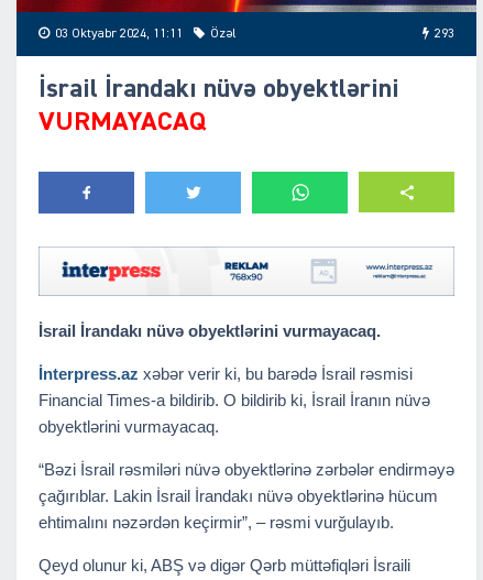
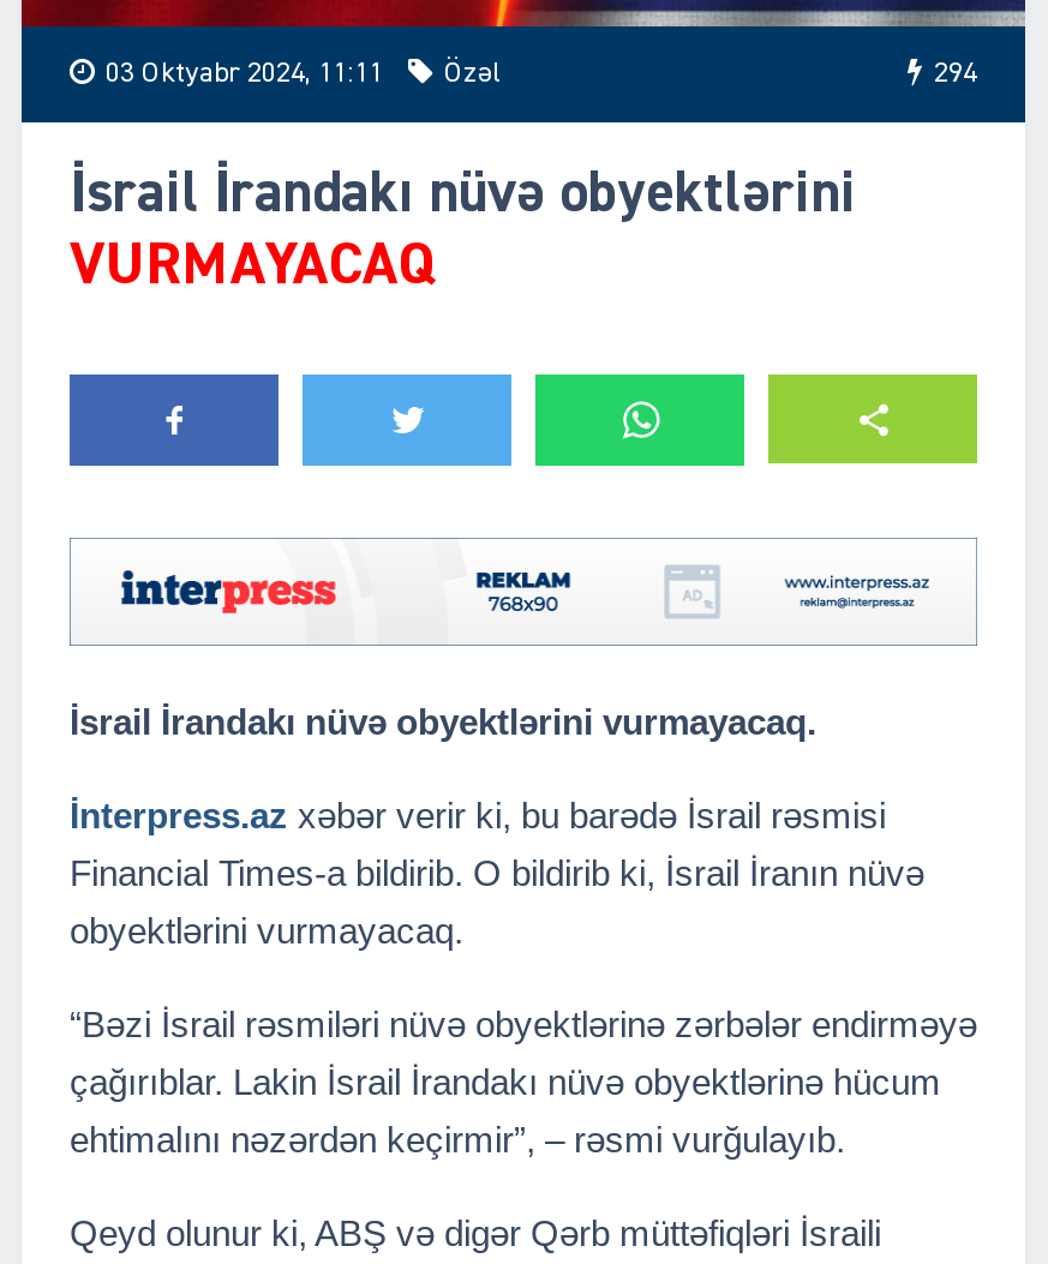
- 293
+ 294
